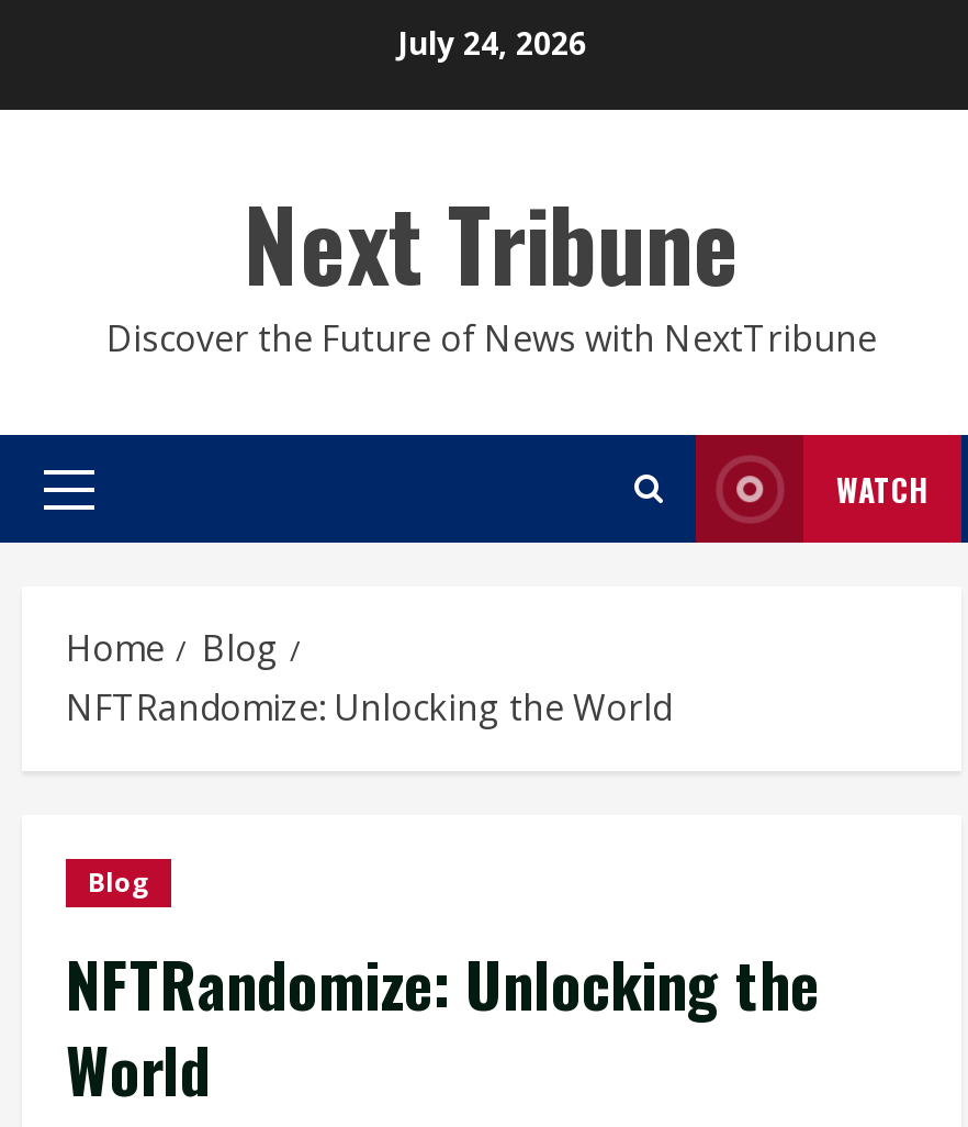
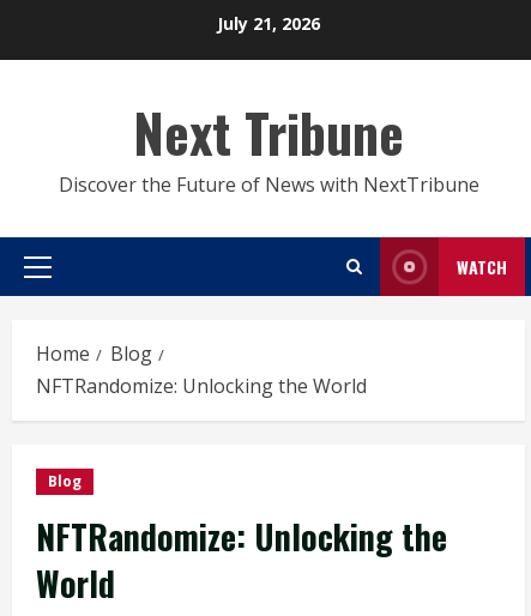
- July 24, 2026
+ July 21, 2026
